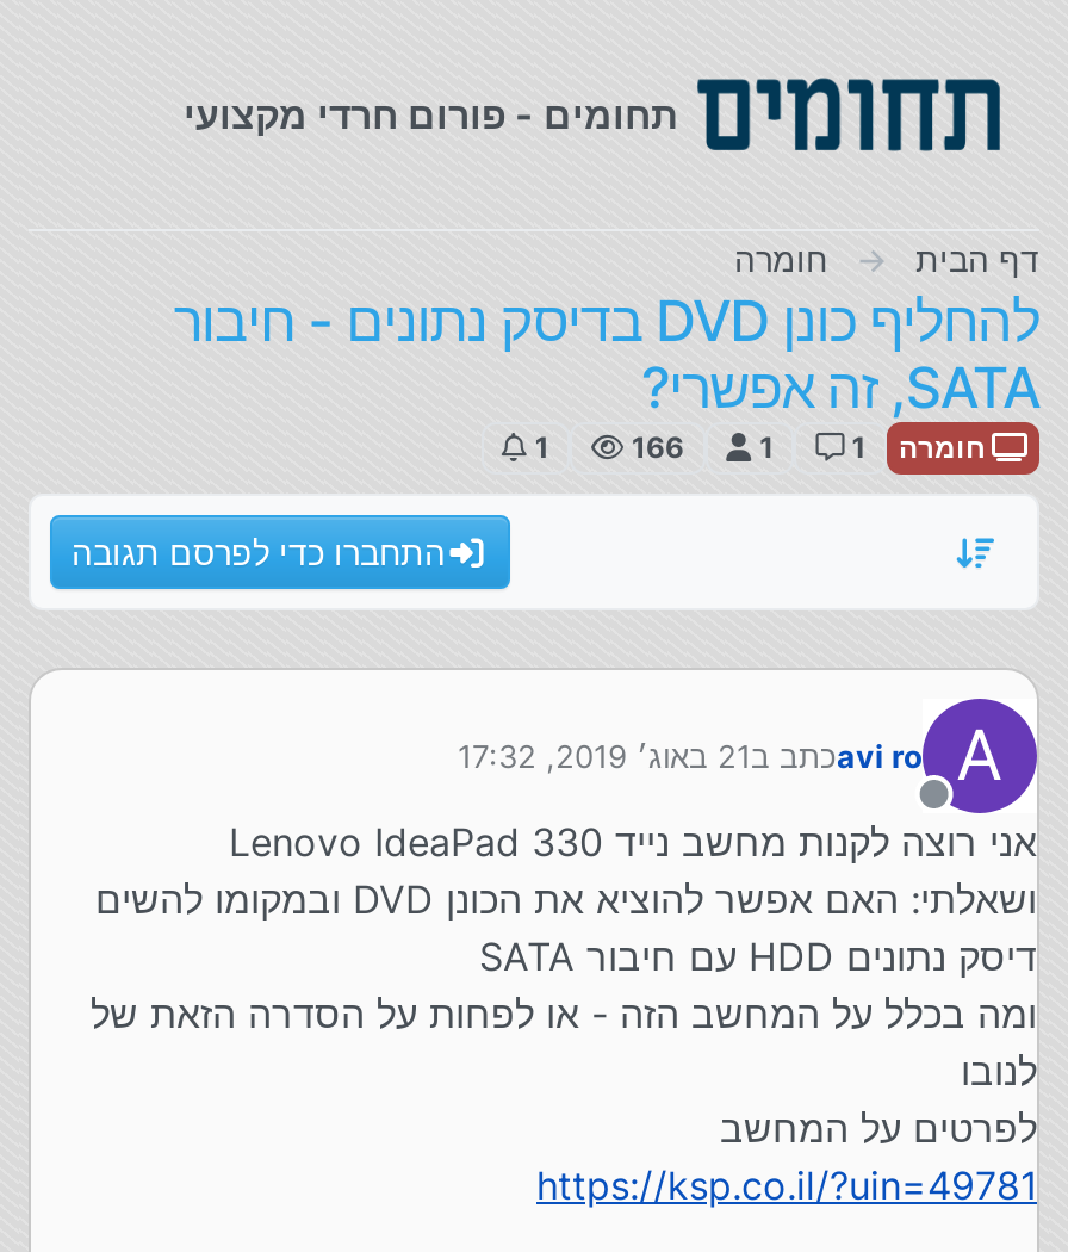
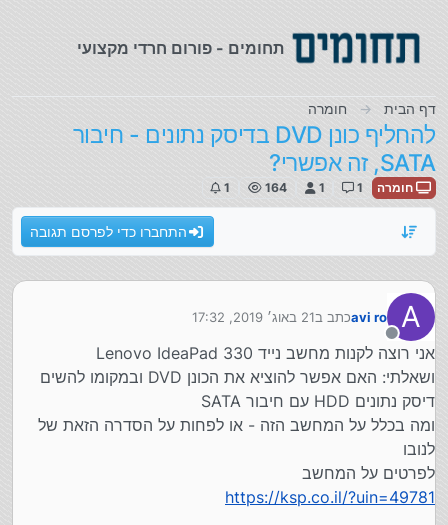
- 166
+ 164
